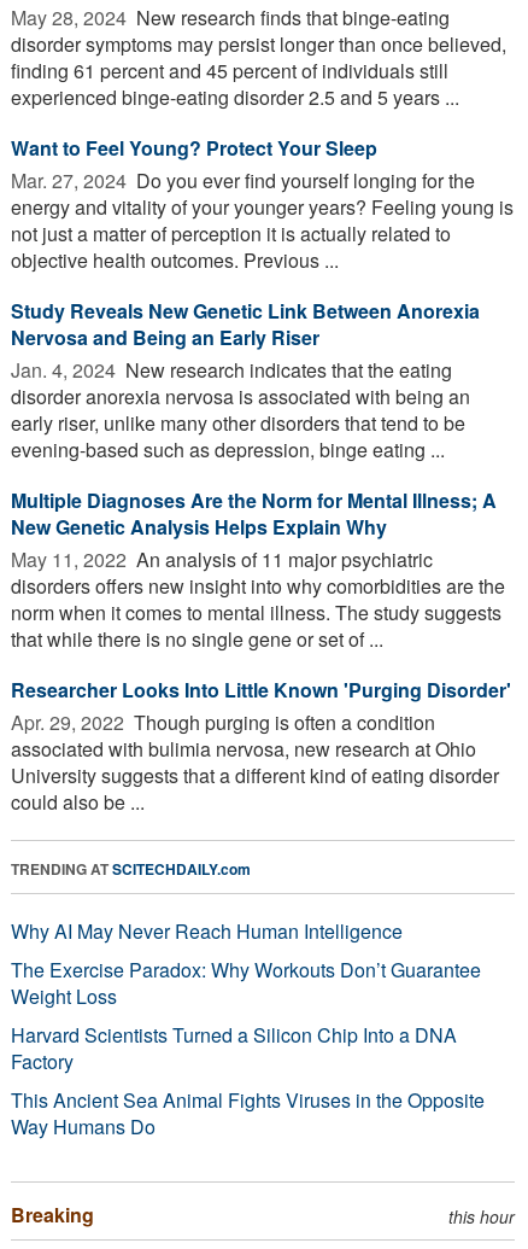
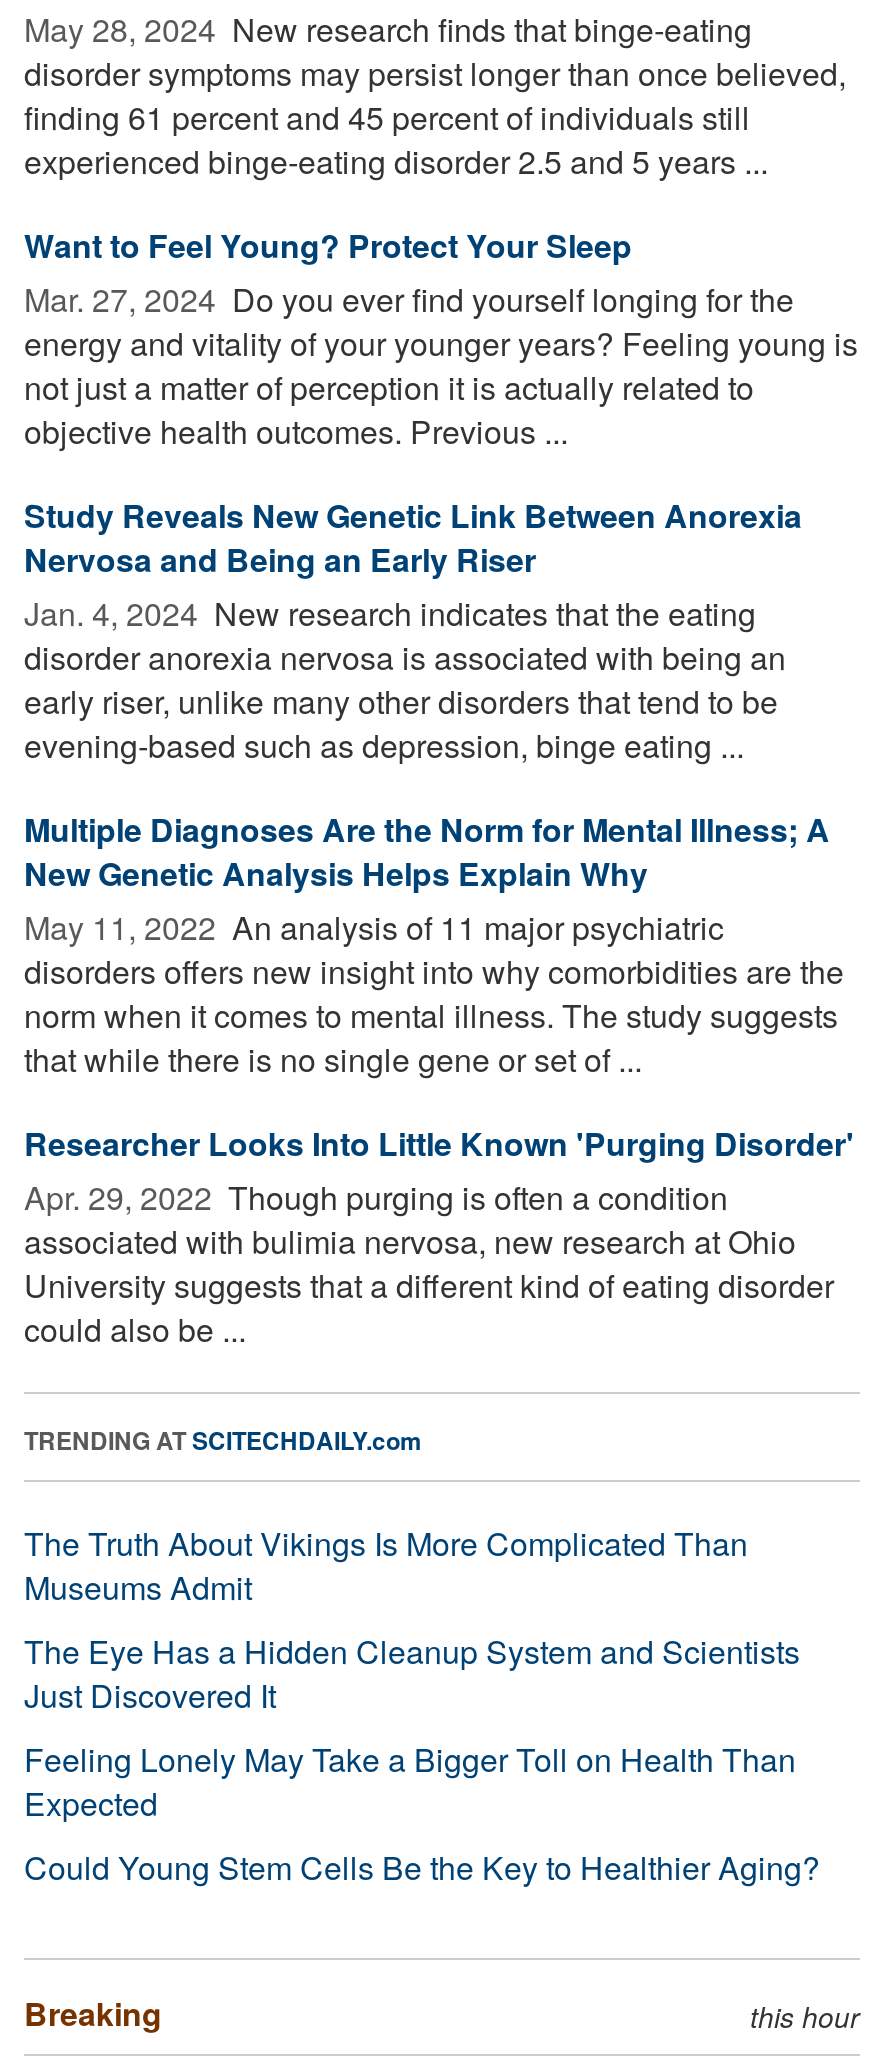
- Why AI May Never Reach Human Intelligence
- The Exercise Paradox: Why Workouts Don’t Guarantee
- Weight Loss
- Harvard Scientists Turned a Silicon Chip Into a DNA
- Factory
- This Ancient Sea Animal Fights Viruses in the Opposite
- Way Humans Do
+ The Truth About Vikings Is More Complicated Than
+ Museums Admit
+ The Eye Has a Hidden Cleanup System and Scientists
+ Just Discovered It
+ Feeling Lonely May Take a Bigger Toll on Health Than
+ Expected
+ Could Young Stem Cells Be the Key to Healthier Aging?
